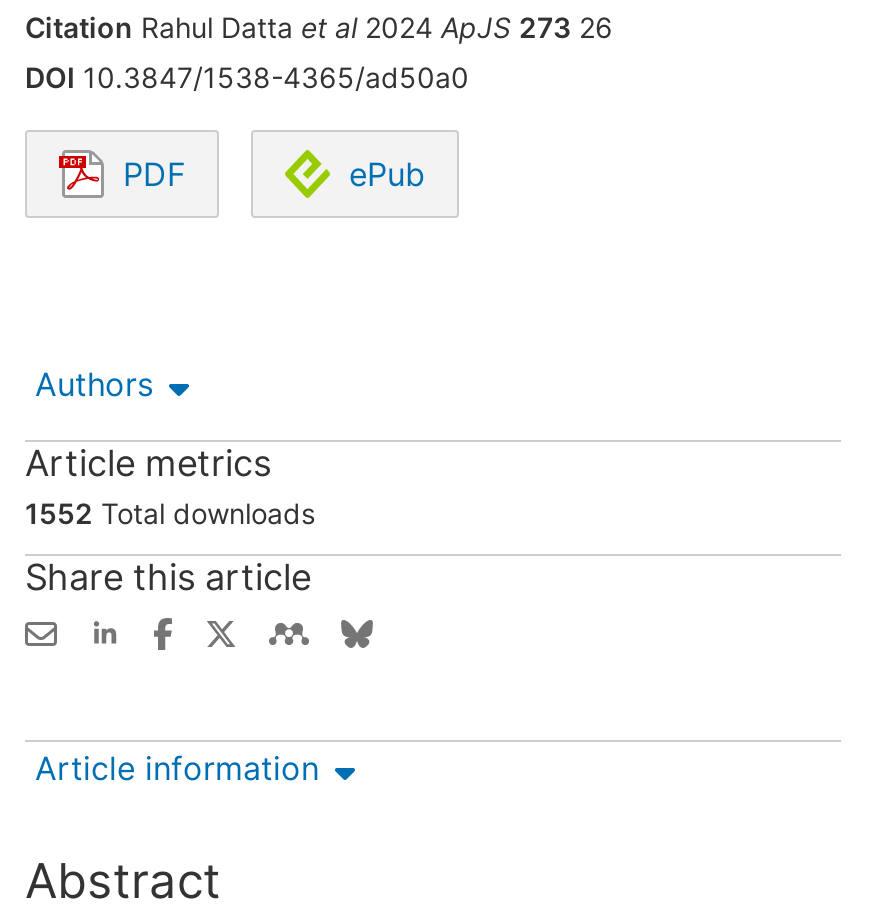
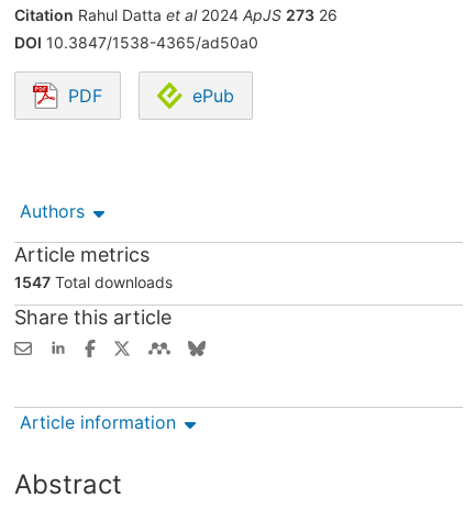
- 1552 Total downloads
+ 1547 Total downloads
